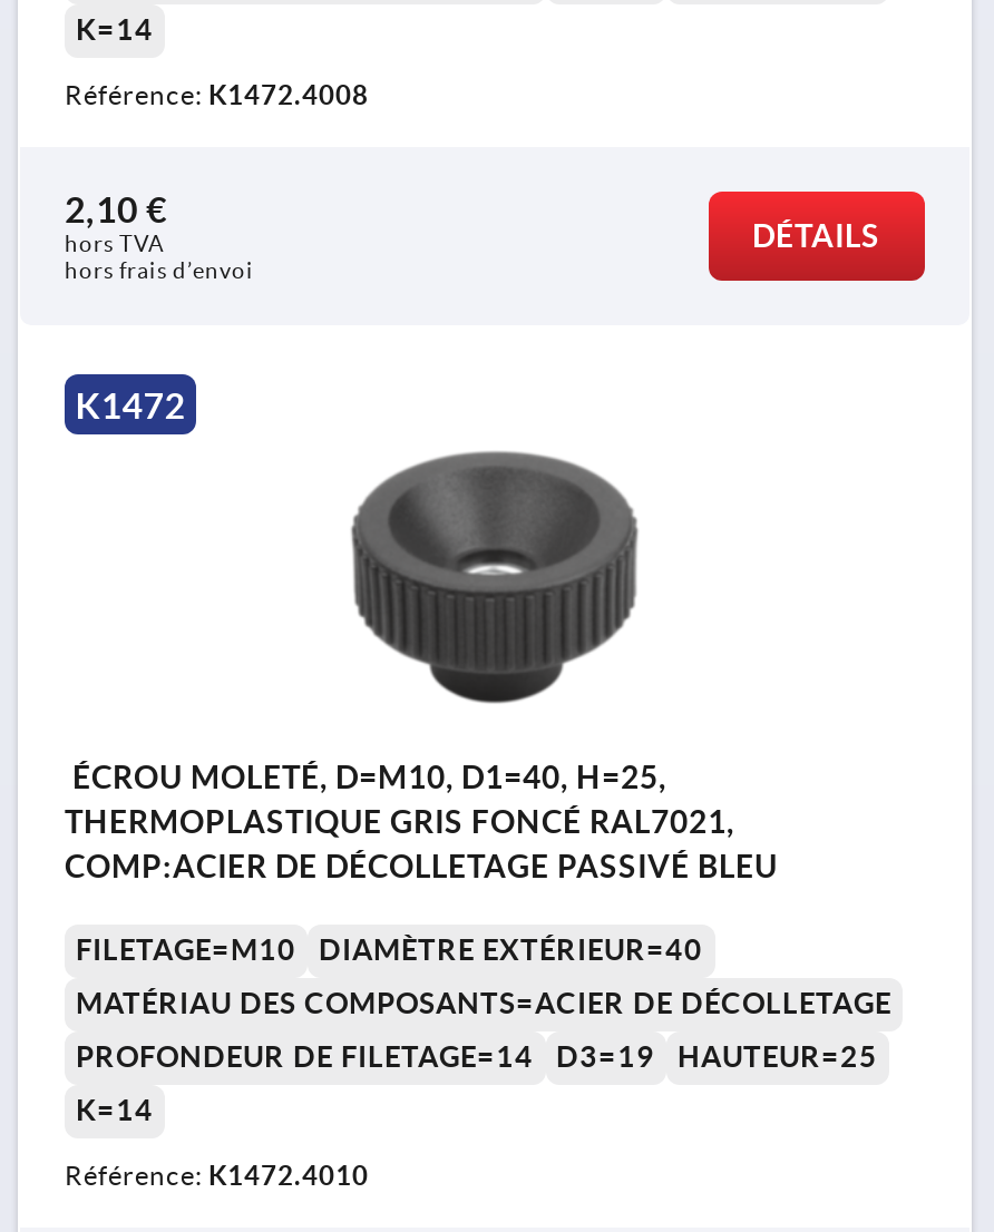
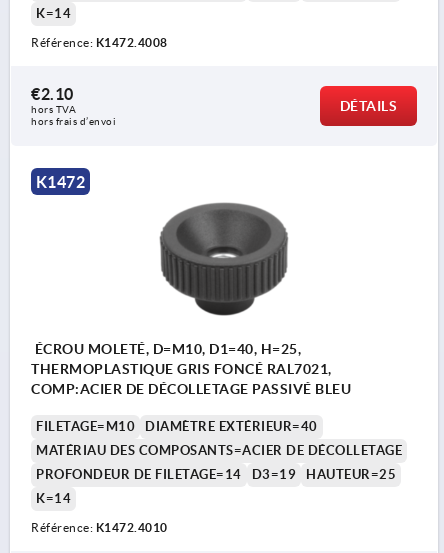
- 2,10 €
+ €2.10
